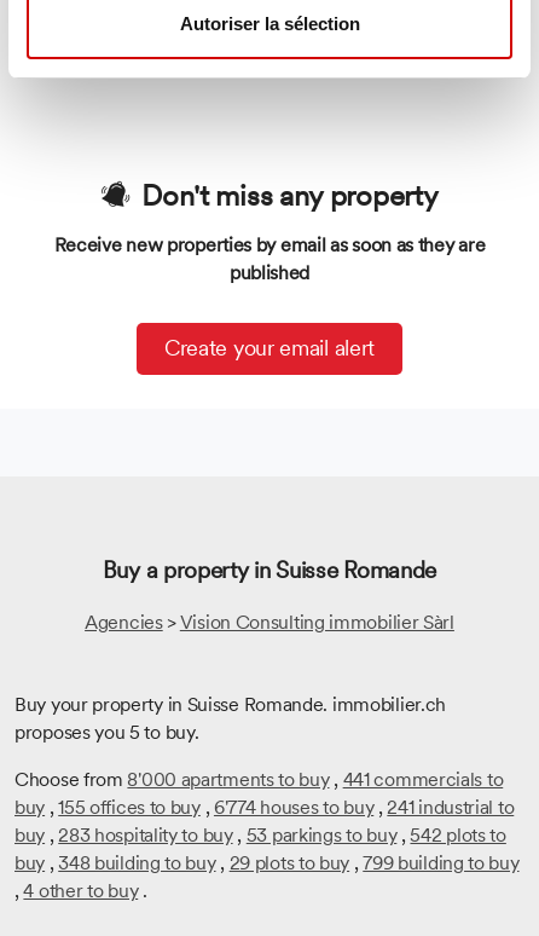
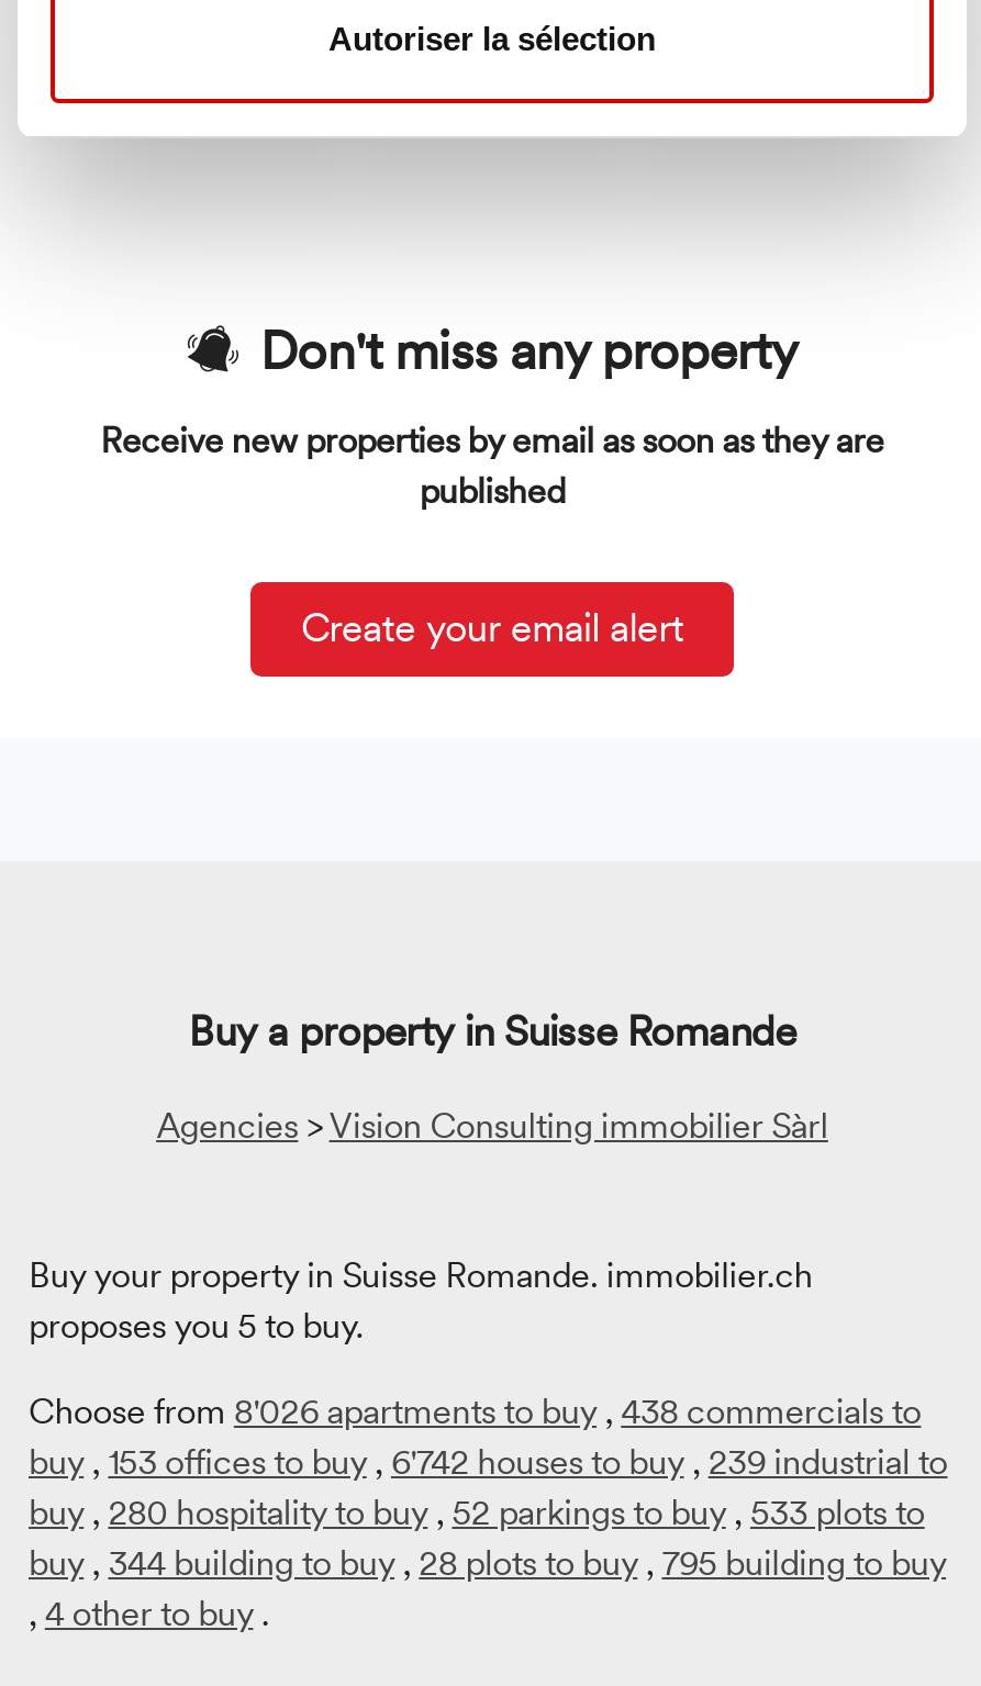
- Choose from 8'000 apartments to buy, 441 commercials to
+ Choose from 8'026 apartments to buy, 438 commercials to

- buy, 155 offices to buy, 6'774 houses to buy, 241 industrial to
+ buy, 153 offices to buy, 6'742 houses to buy, 239 industrial to

- buy, 283 hospitality to buy, 53 parkings to buy, 542 plots to
+ buy, 280 hospitality to buy, 52 parkings to buy, 533 plots to

- buy, 348 building to buy, 29 plots to buy, 799 building to buy
+ buy, 344 building to buy, 28 plots to buy, 795 building to buy
